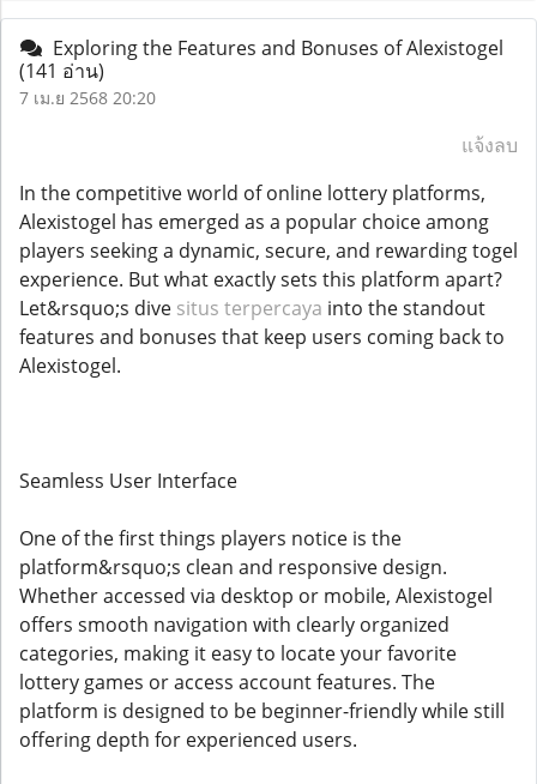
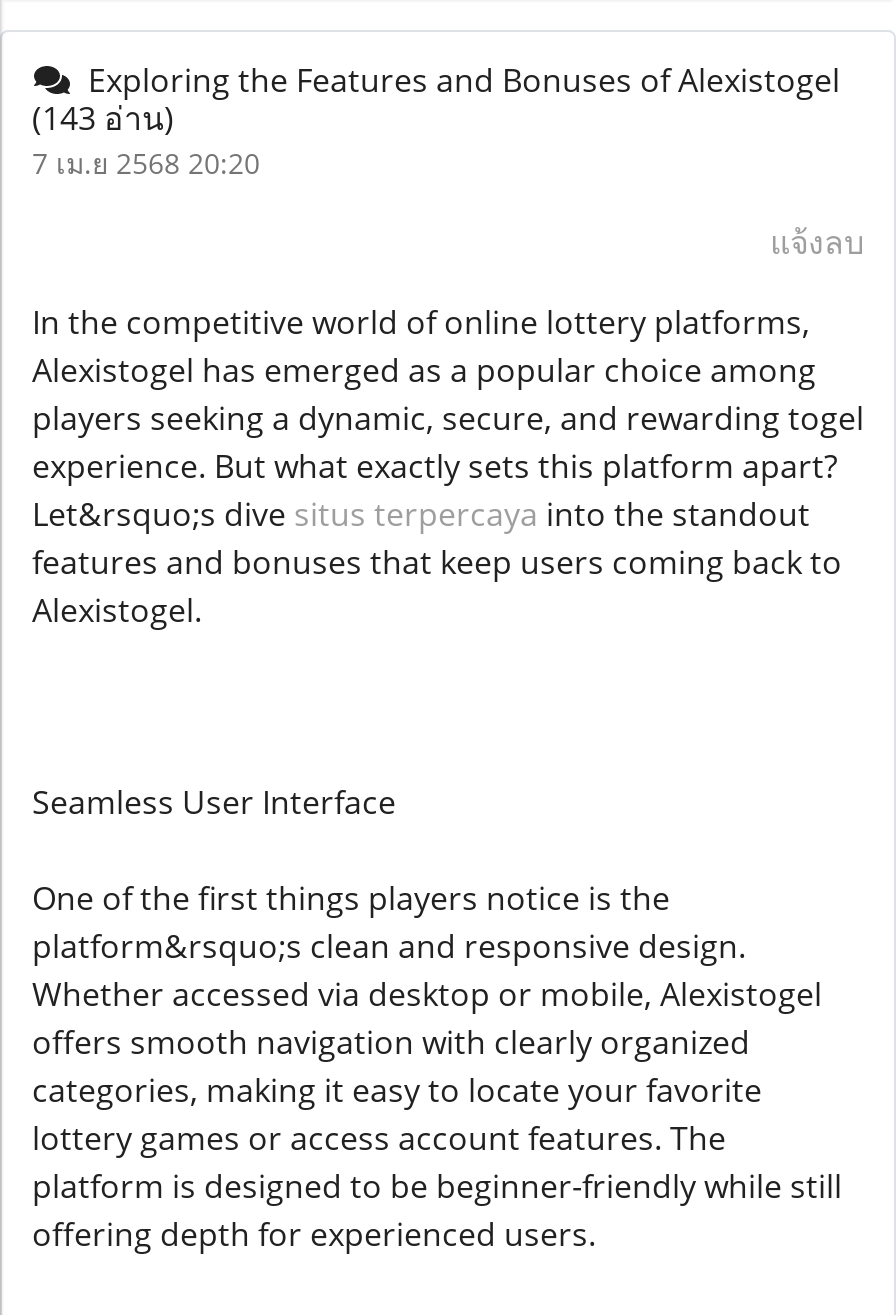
- (141 อ่าน)
+ (143 อ่าน)
